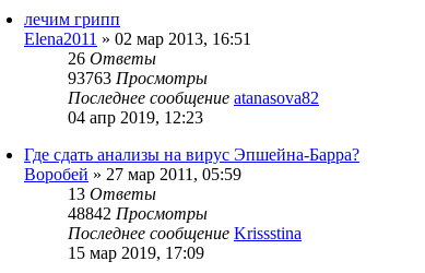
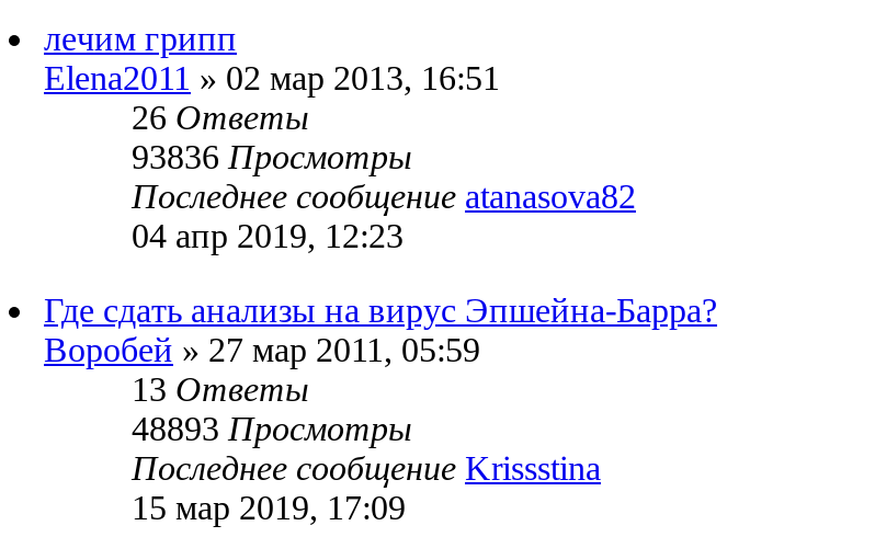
- 93763 Просмотры
+ 93836 Просмотры

- 48842 Просмотры
+ 48893 Просмотры
